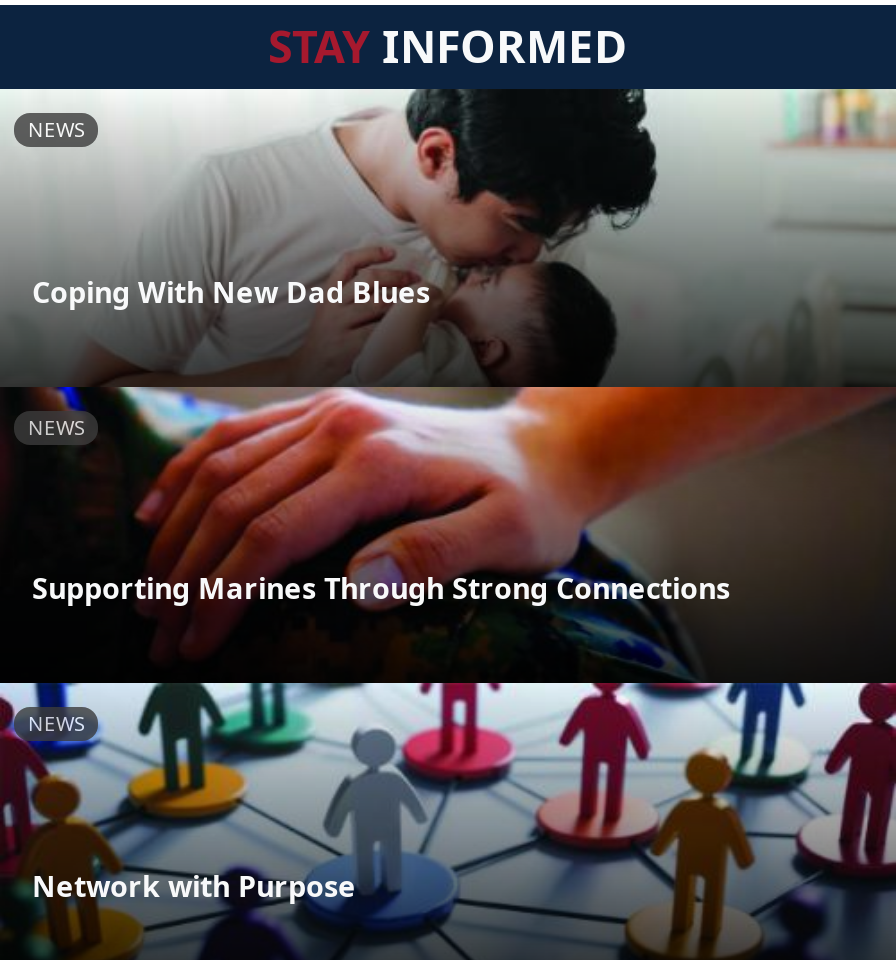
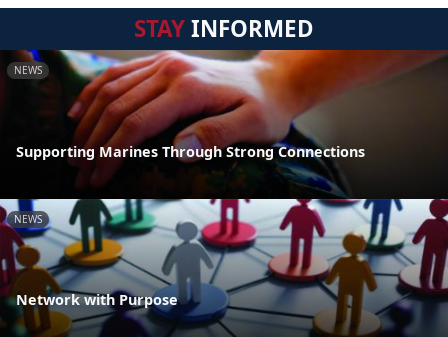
- [image]
- NEWS

- Coping With New Dad Blues
